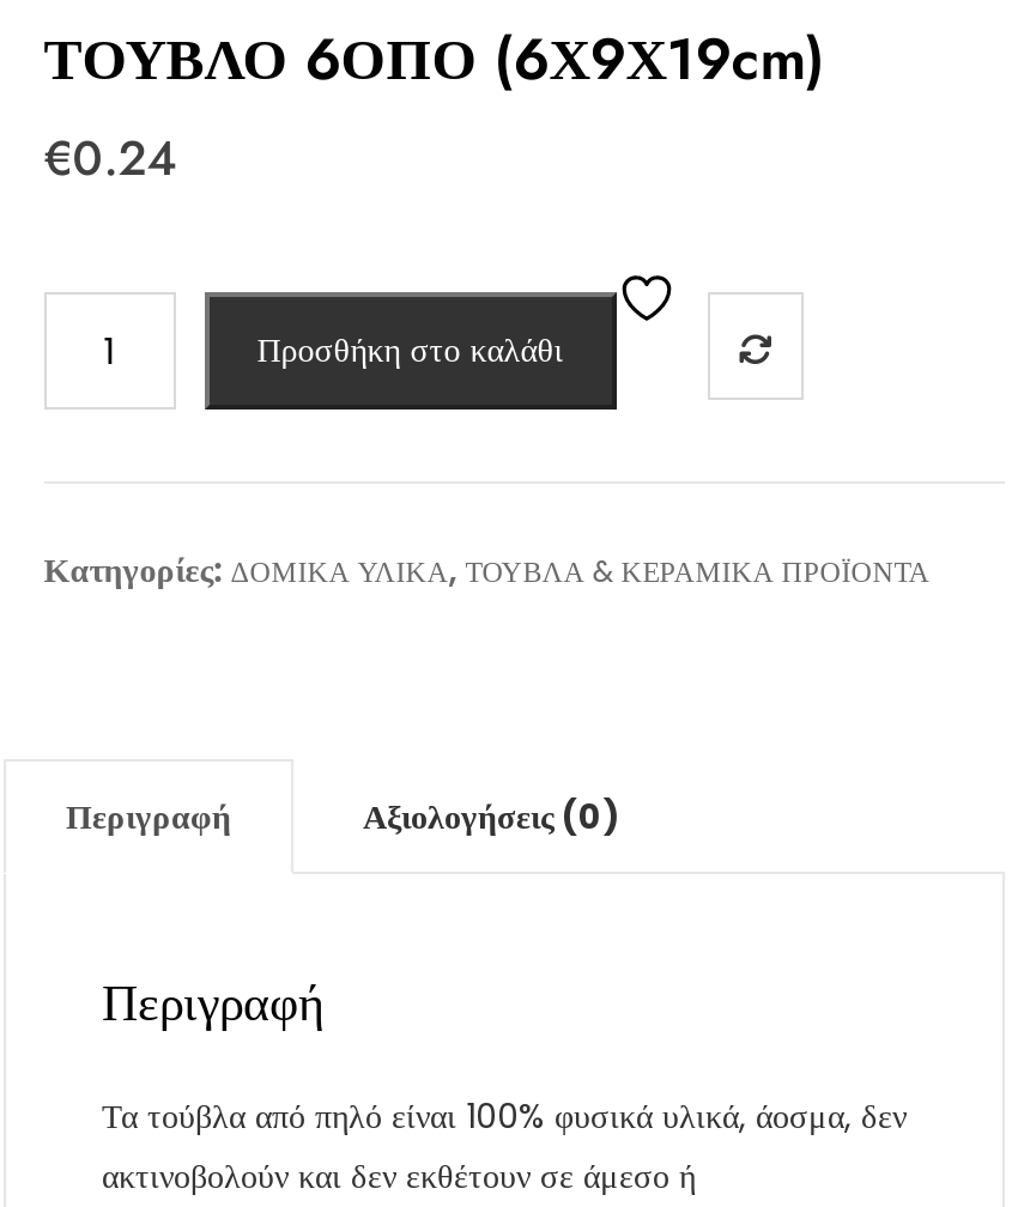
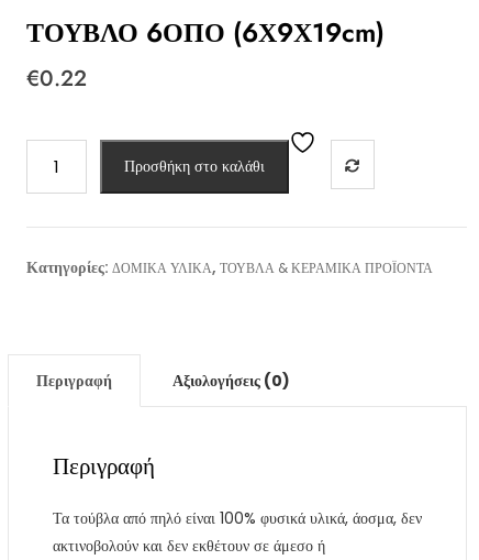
- €0.24
+ €0.22
